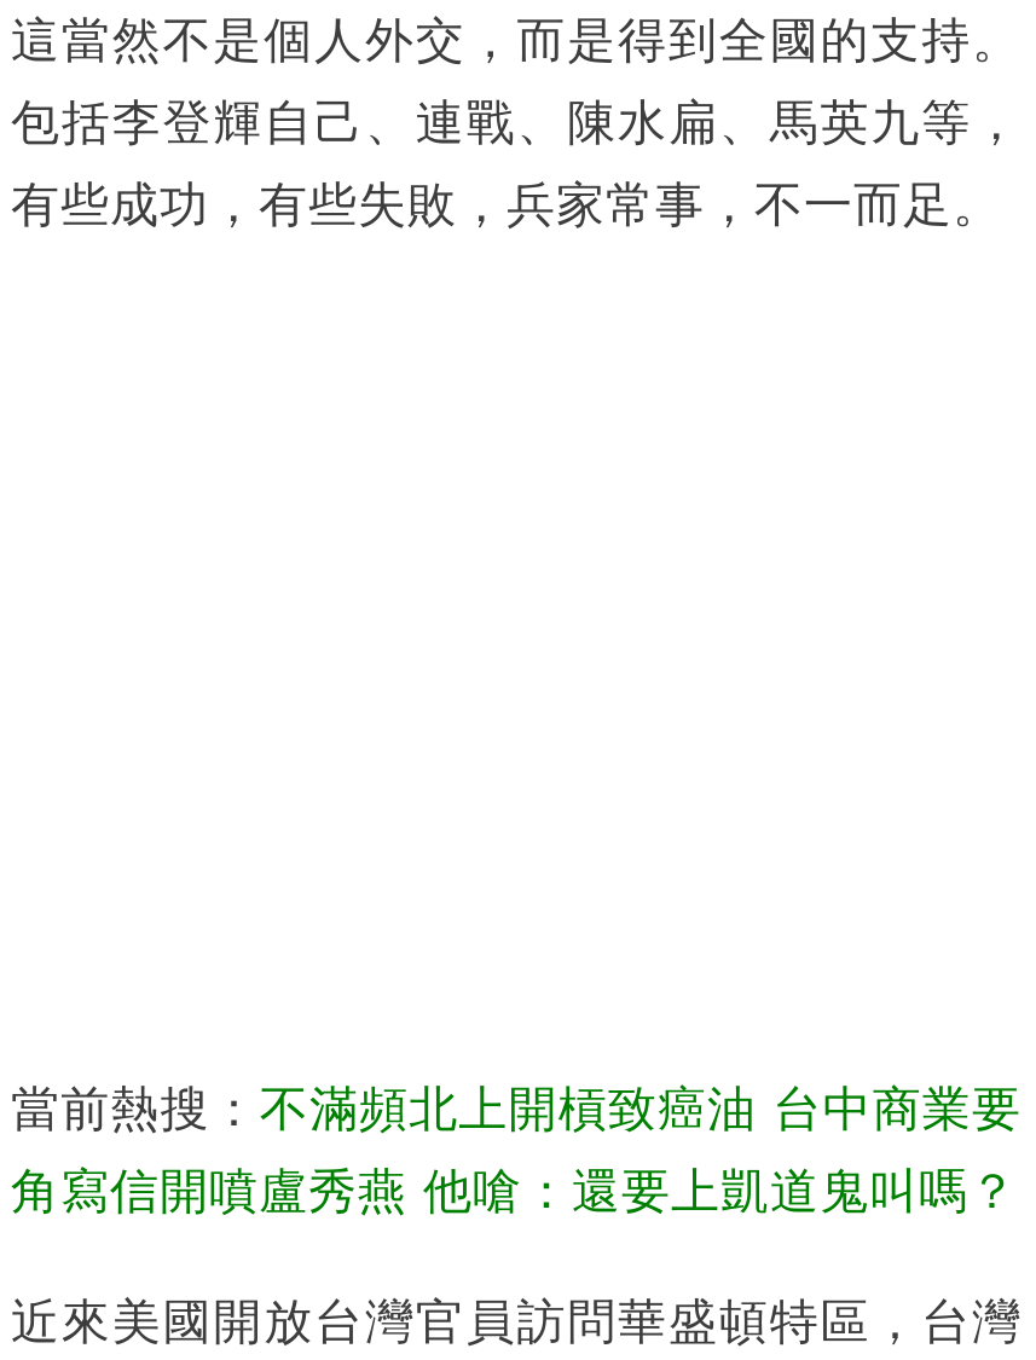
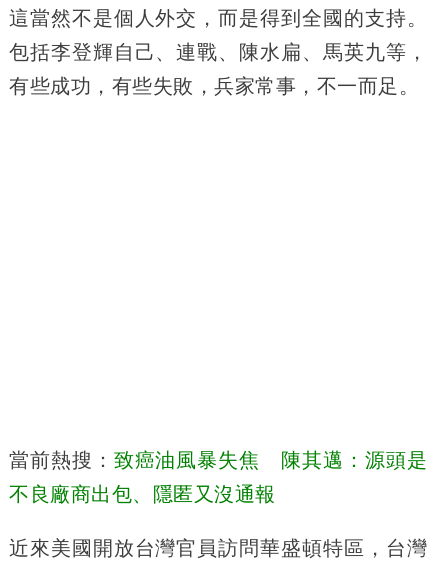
- 當前熱搜：不滿頻北上開槓致癌油 台中商業要
+ 當前熱搜：致癌油風暴失焦 陳其邁：源頭是

- 角寫信開噴盧秀燕 他嗆：還要上凱道鬼叫嗎？
+ 不良廠商出包、隱匿又沒通報
